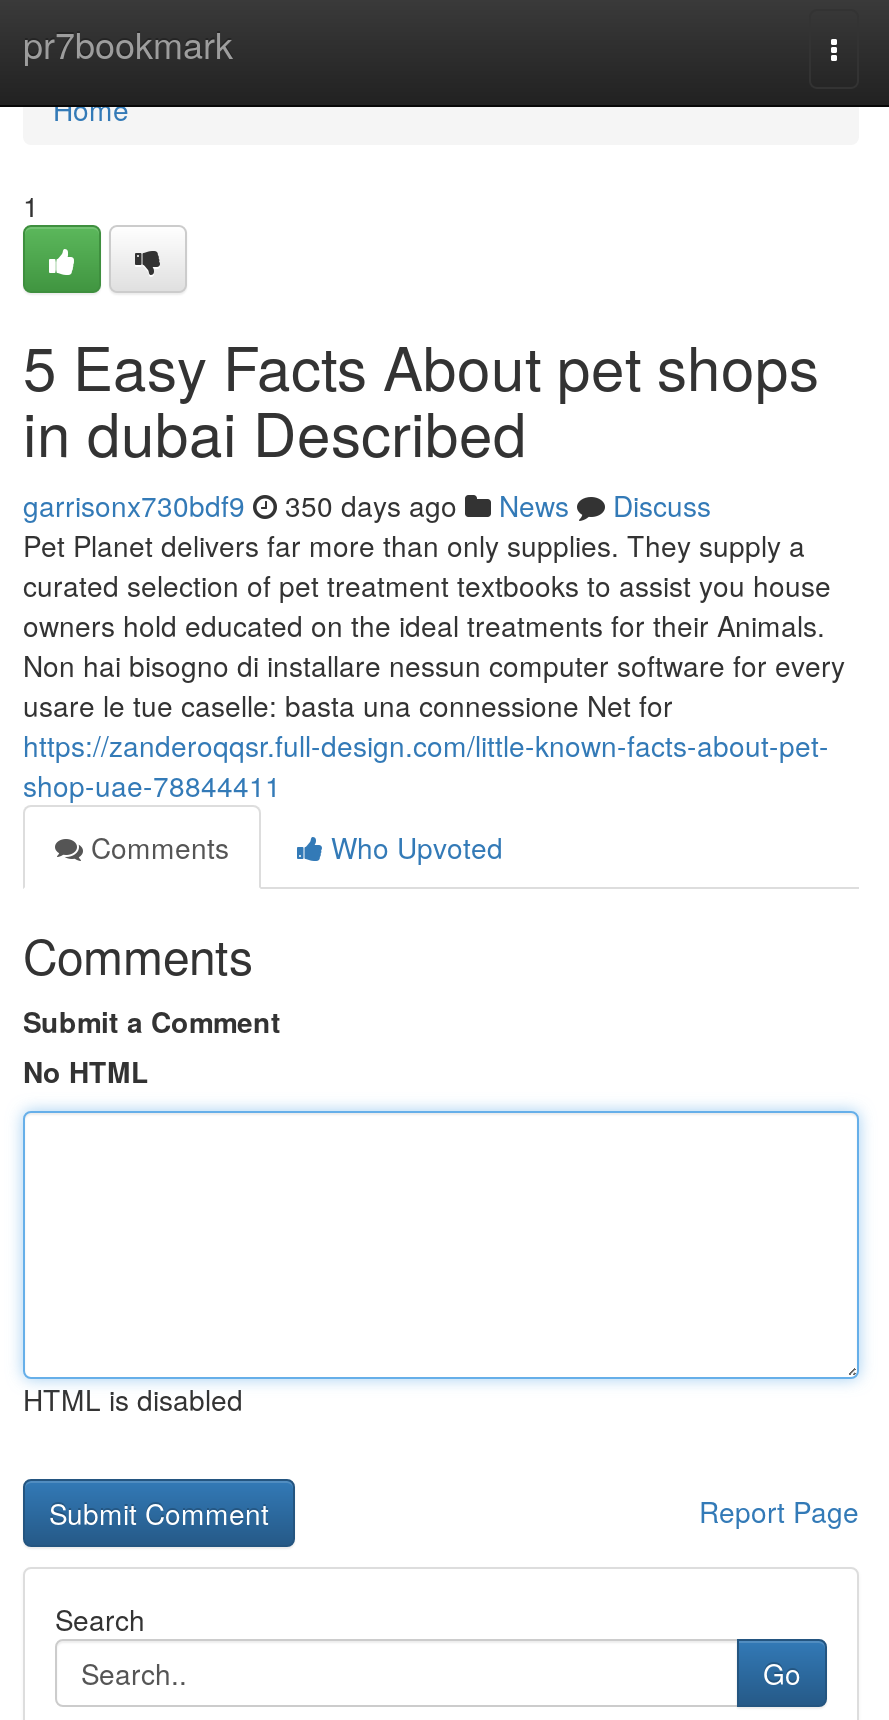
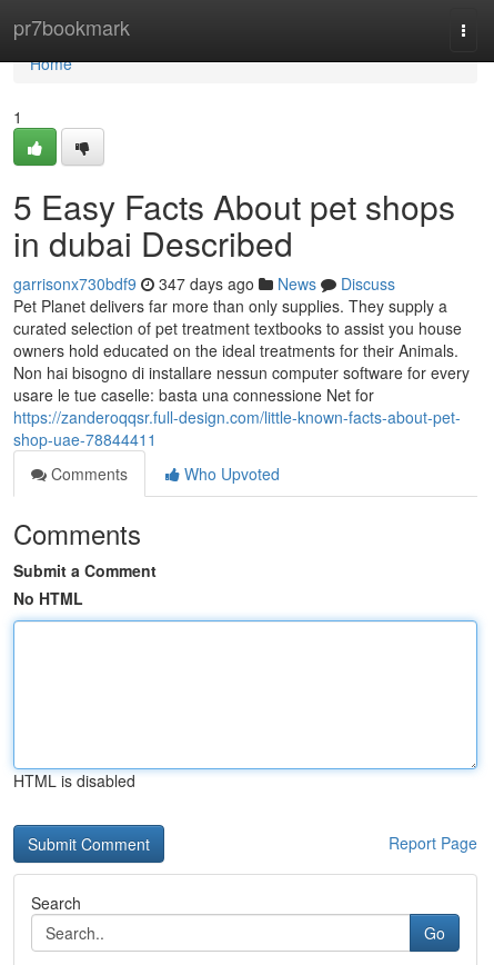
- garrisonx730bdf9 350 days ago News Discuss
+ garrisonx730bdf9 347 days ago News Discuss
